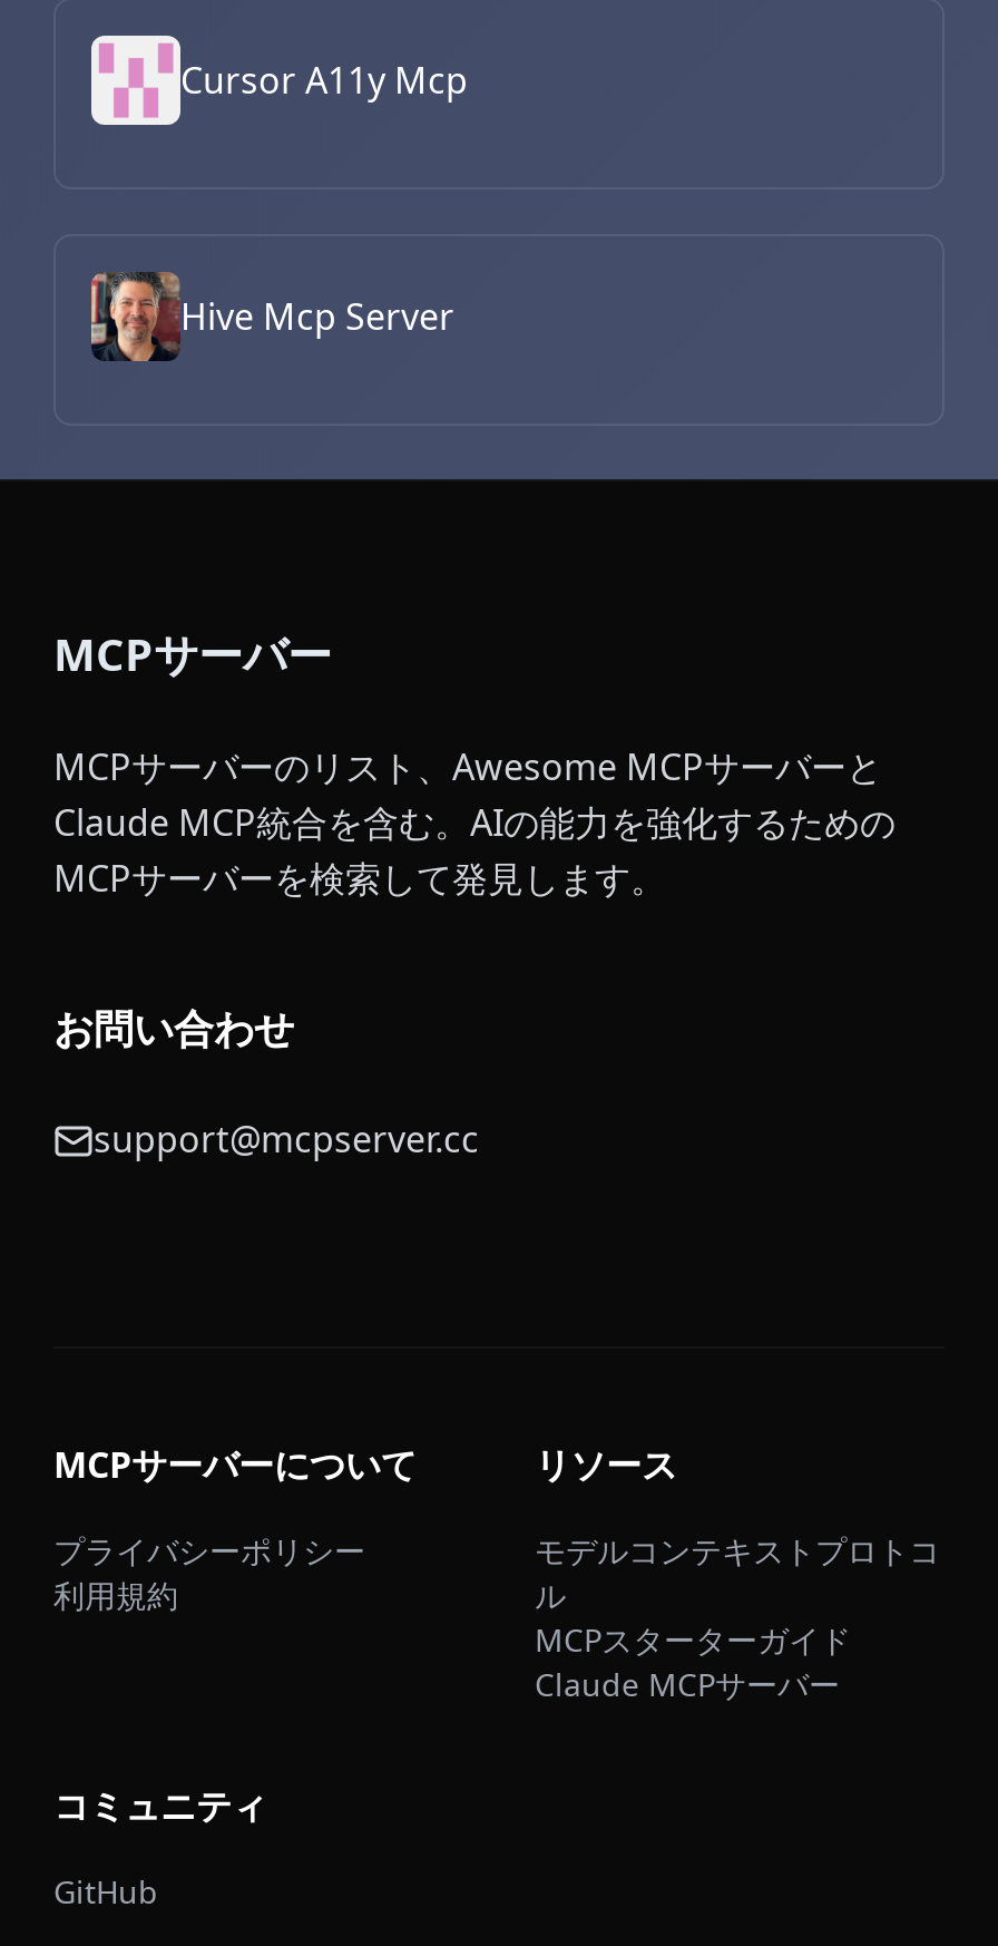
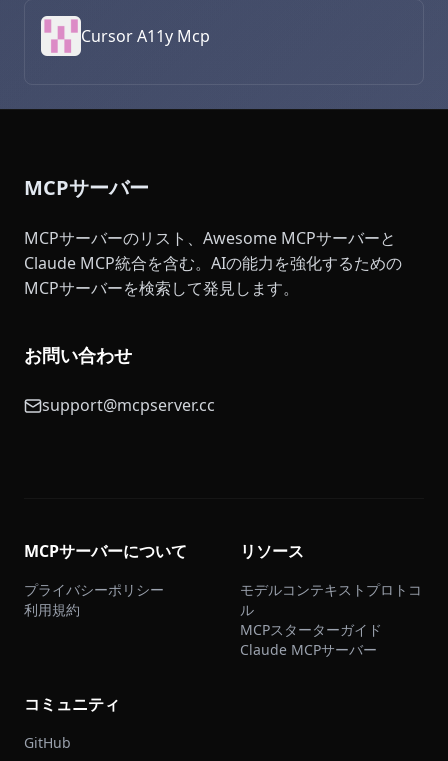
- [image]
- Hive Mcp Server
